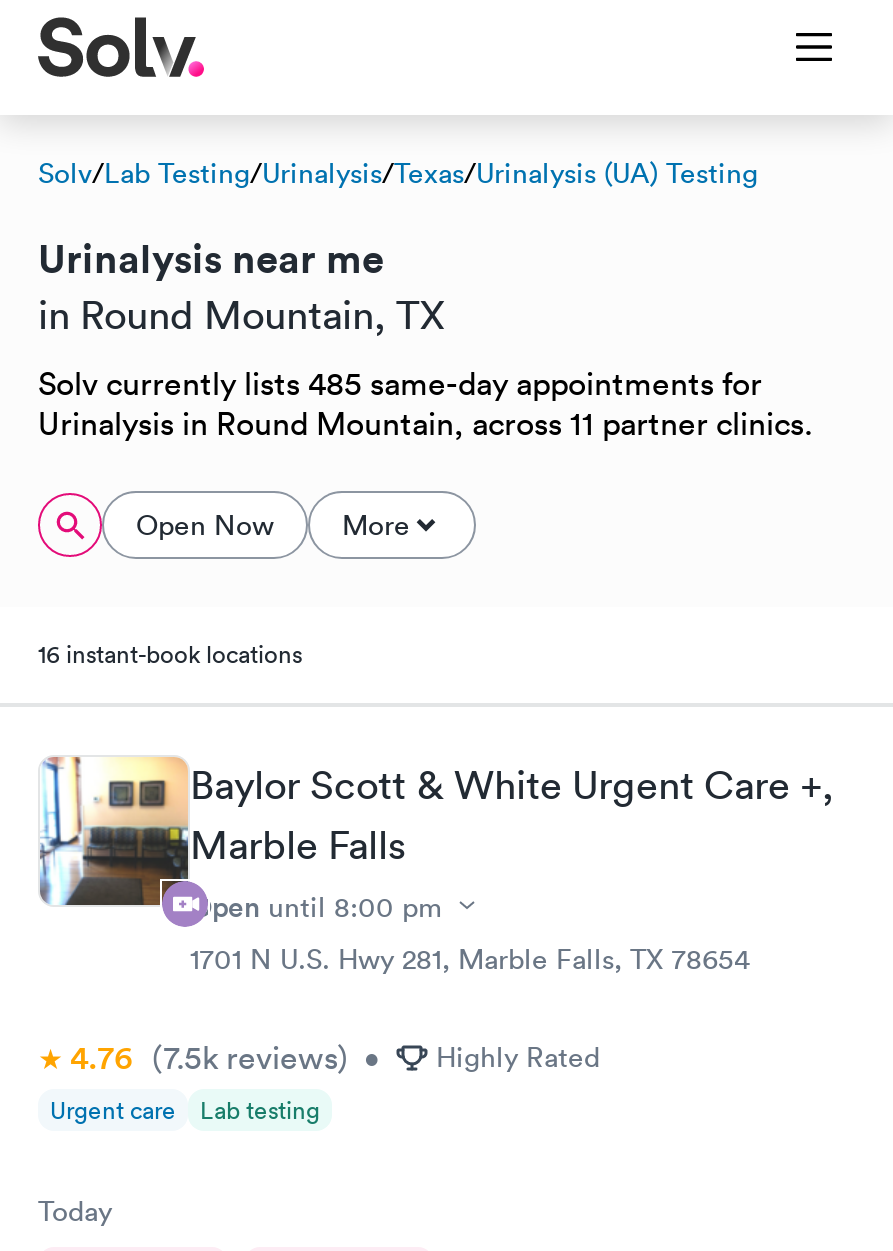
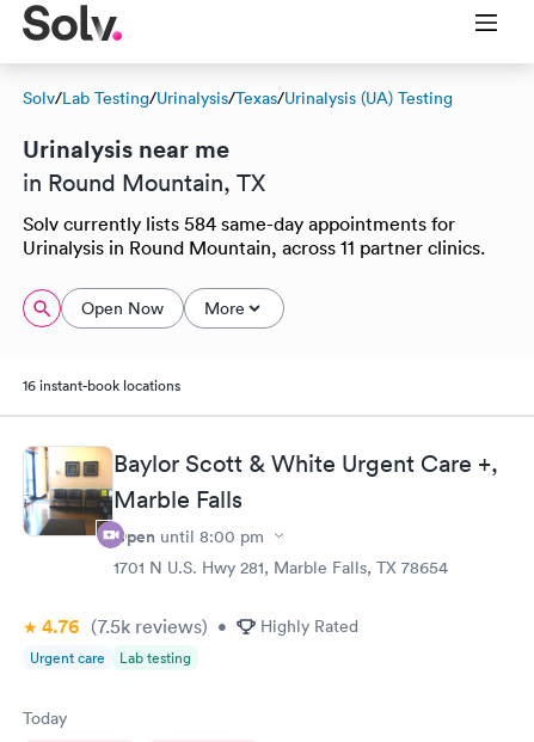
- Solv currently lists 485 same-day appointments for
+ Solv currently lists 584 same-day appointments for
